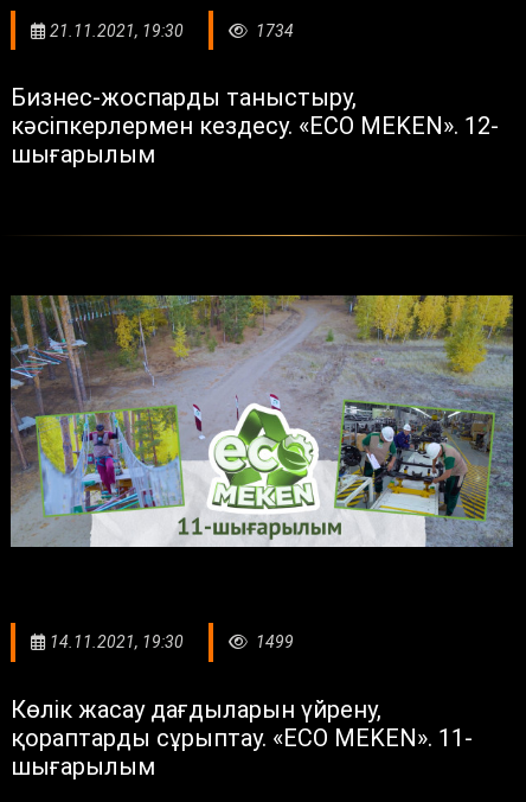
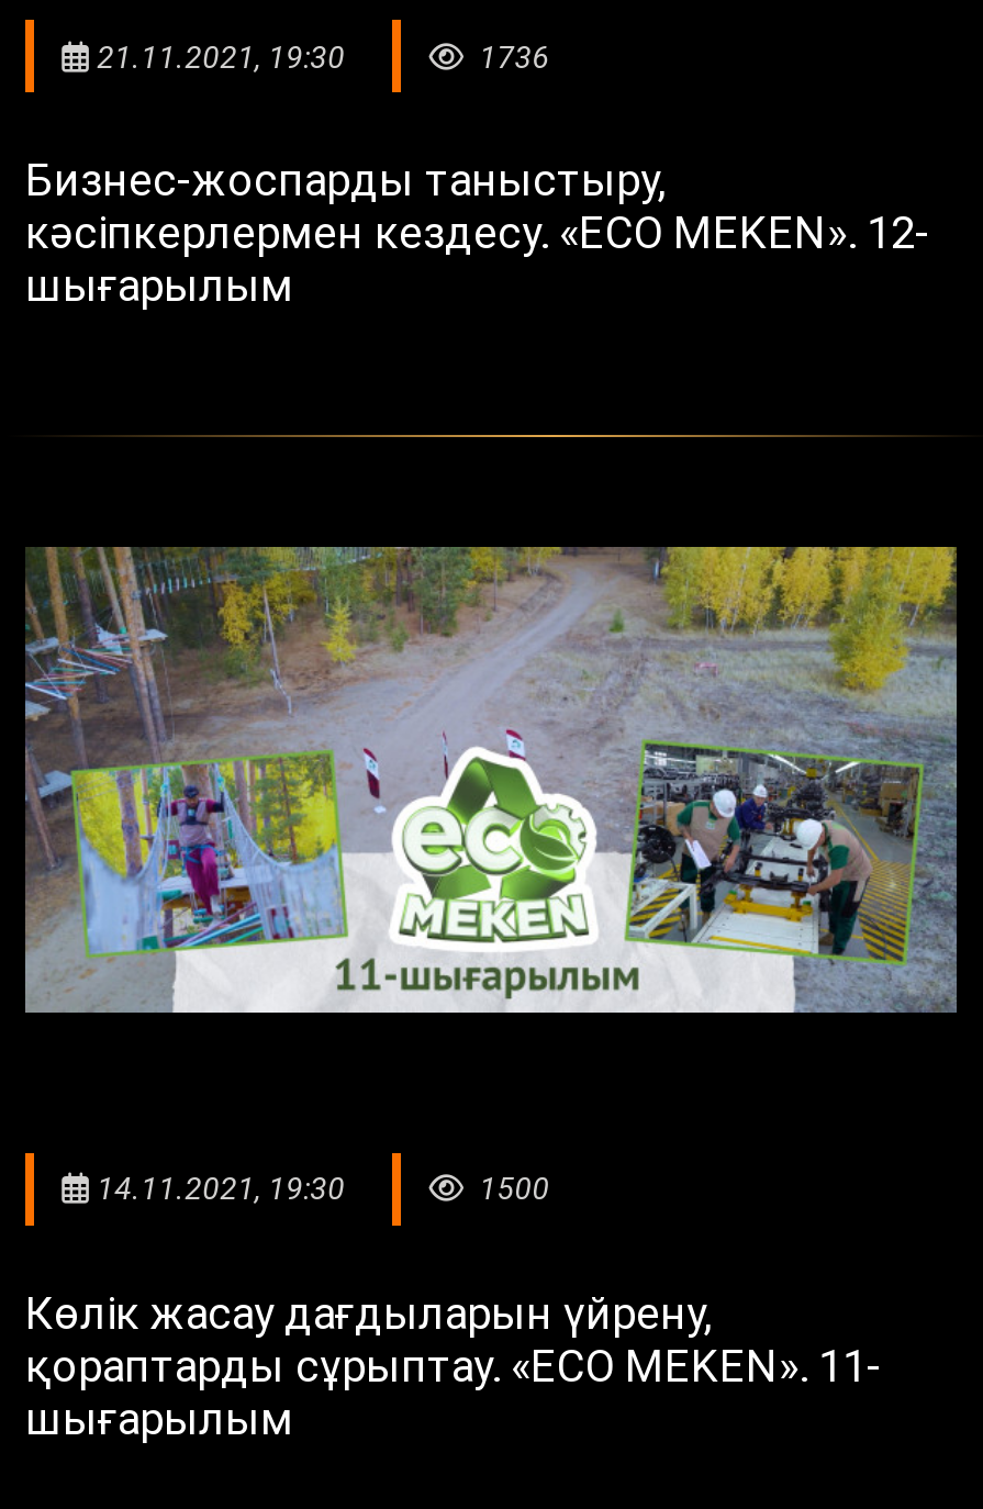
- 1734
+ 1736

- 1499
+ 1500
